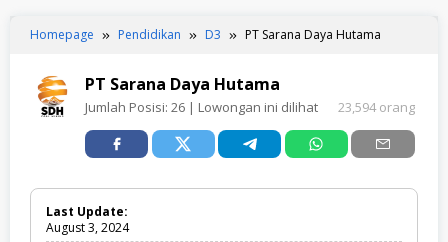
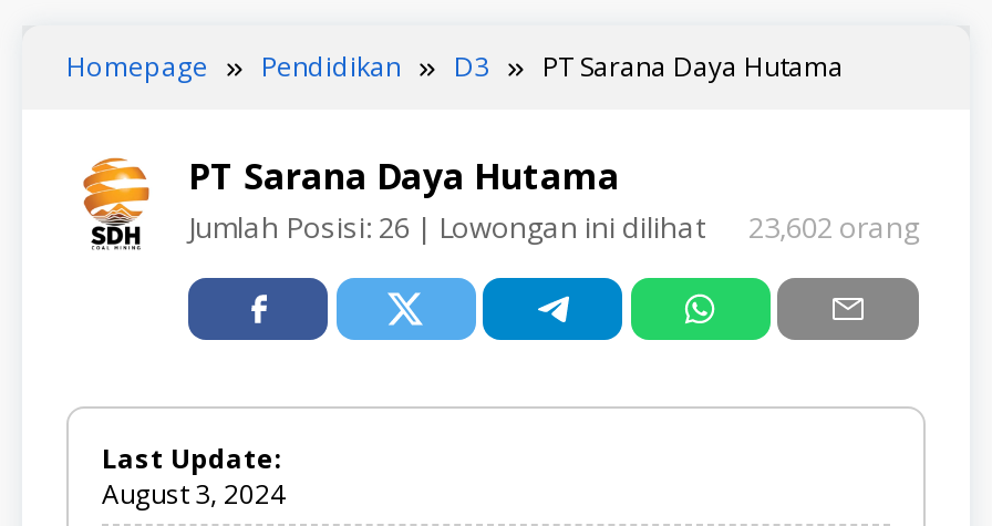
- 23,594 orang
+ 23,602 orang
